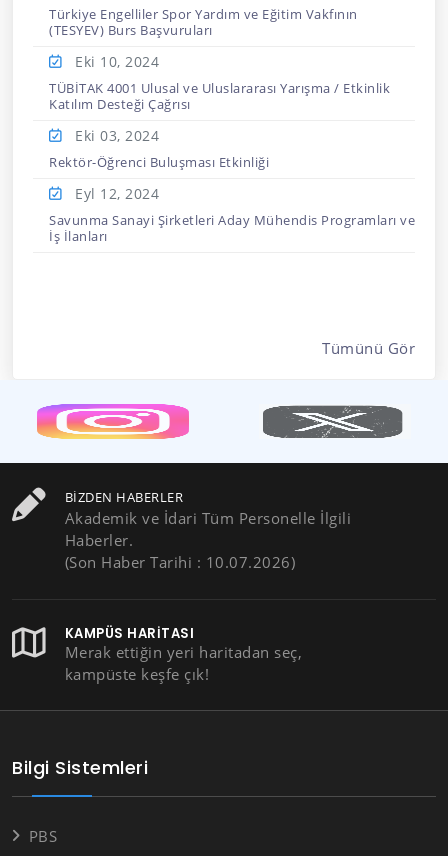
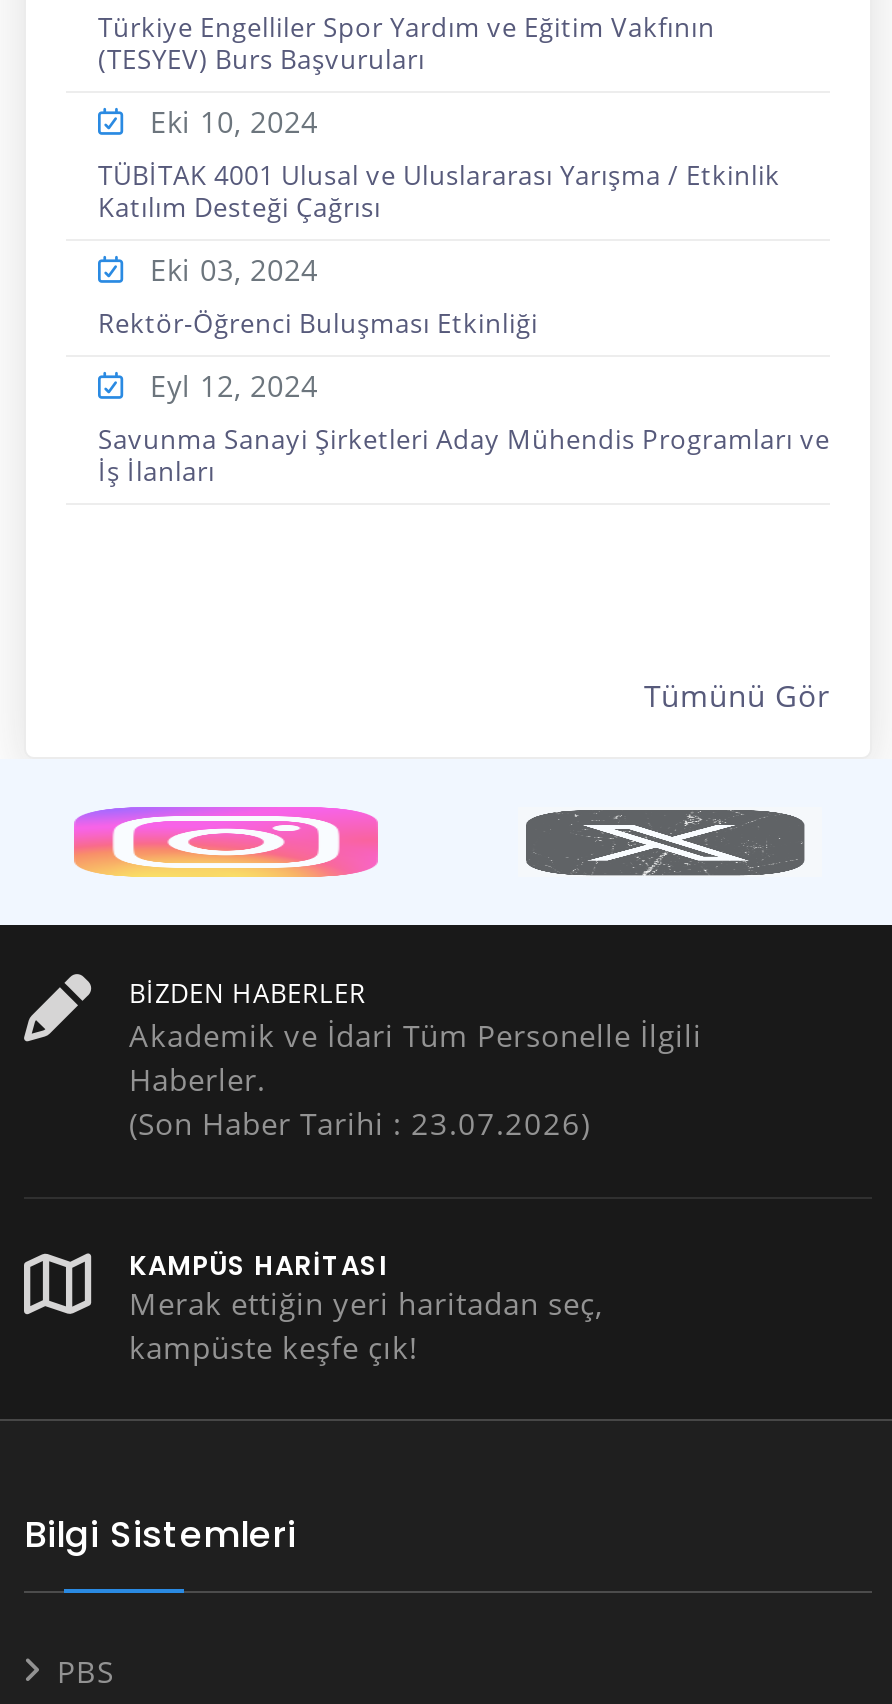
- (Son Haber Tarihi : 10.07.2026)
+ (Son Haber Tarihi : 23.07.2026)
